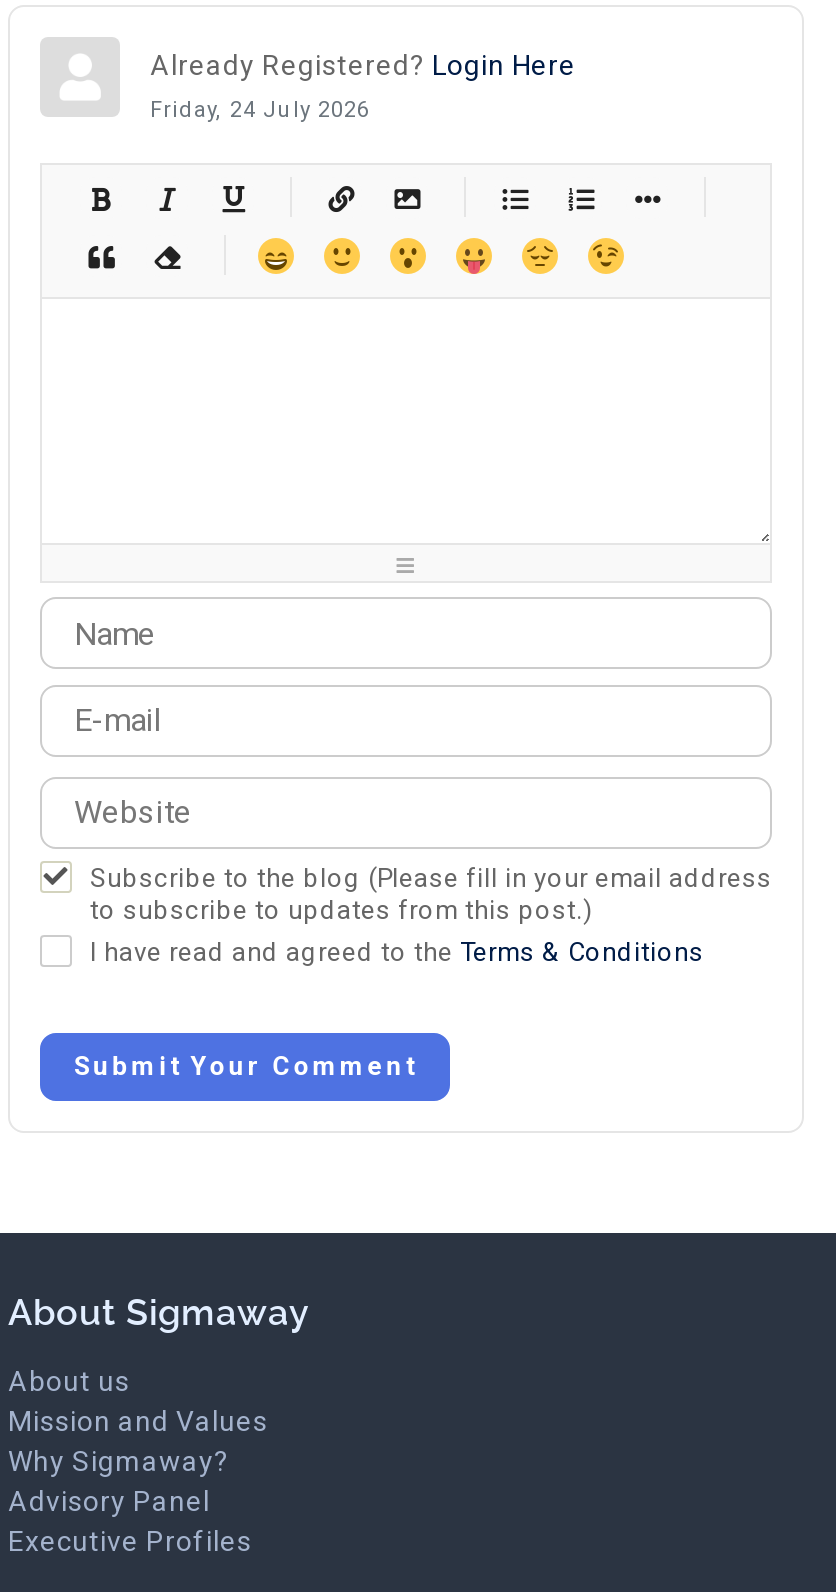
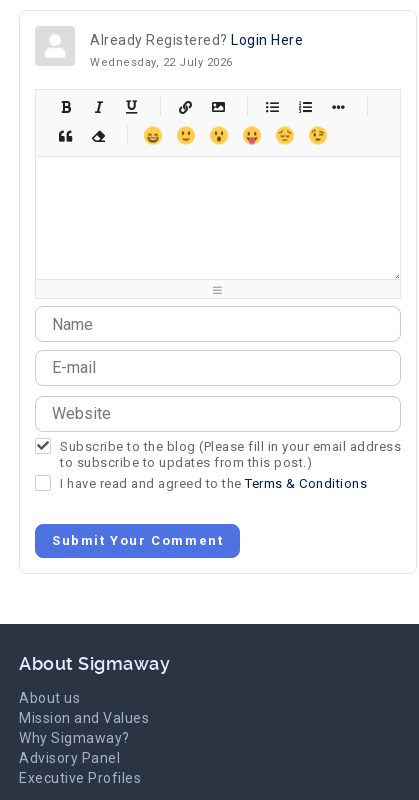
- Friday, 24 July 2026
+ Wednesday, 22 July 2026
